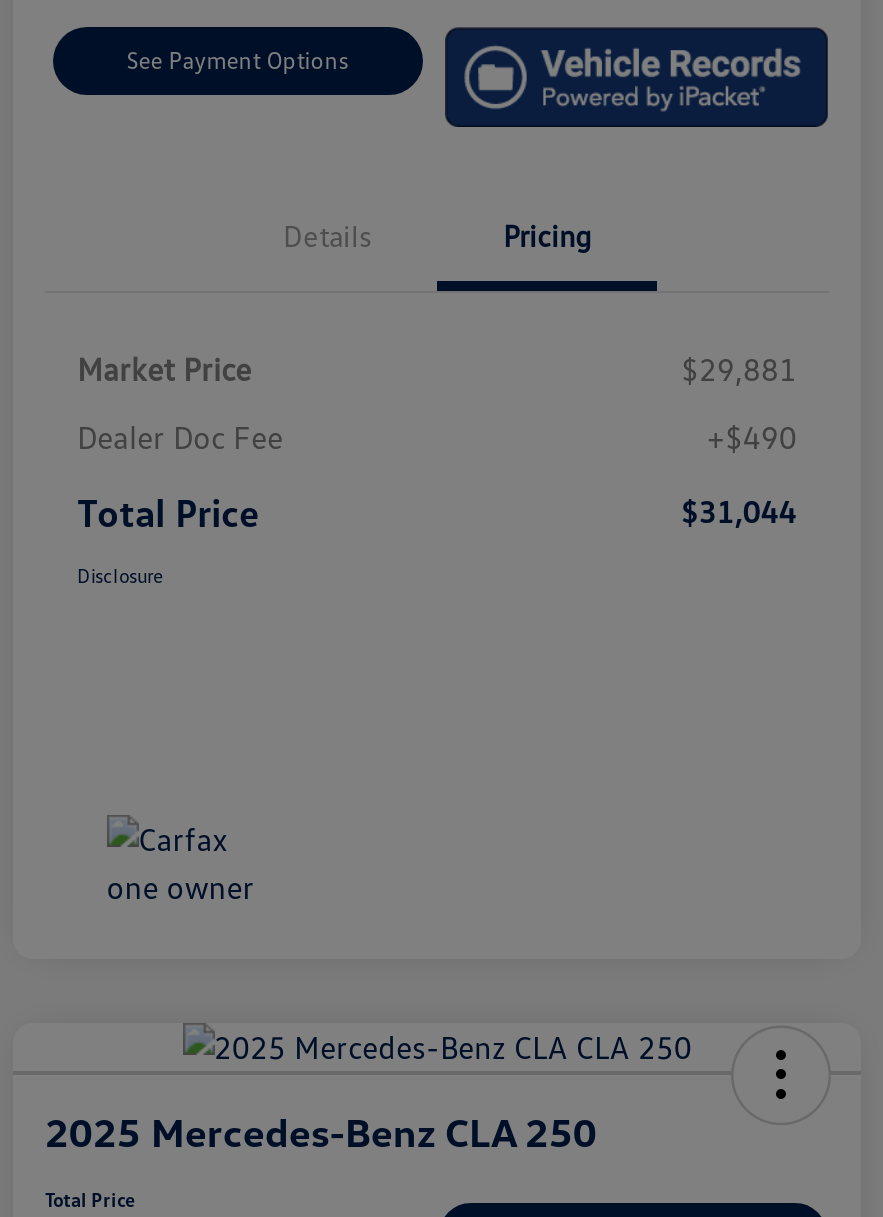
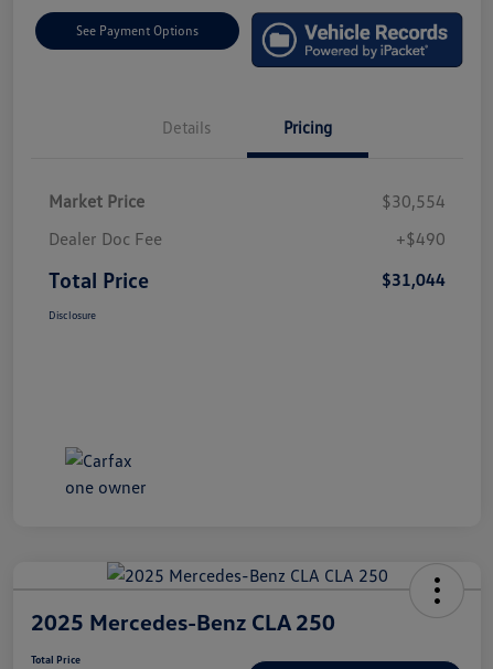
- $29,881
+ $30,554
